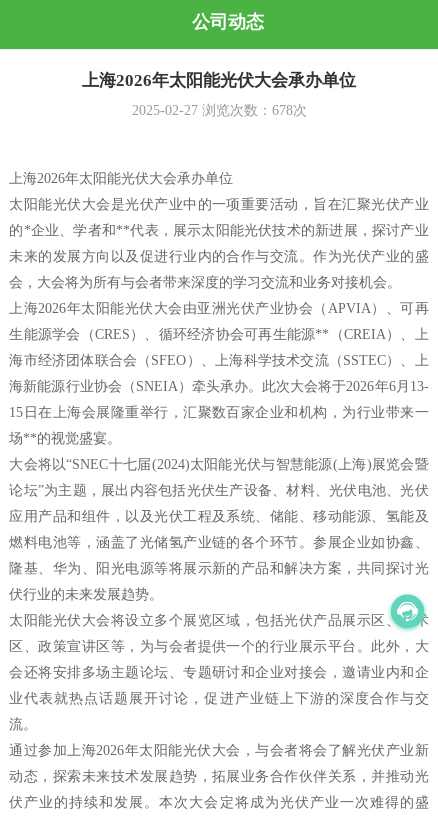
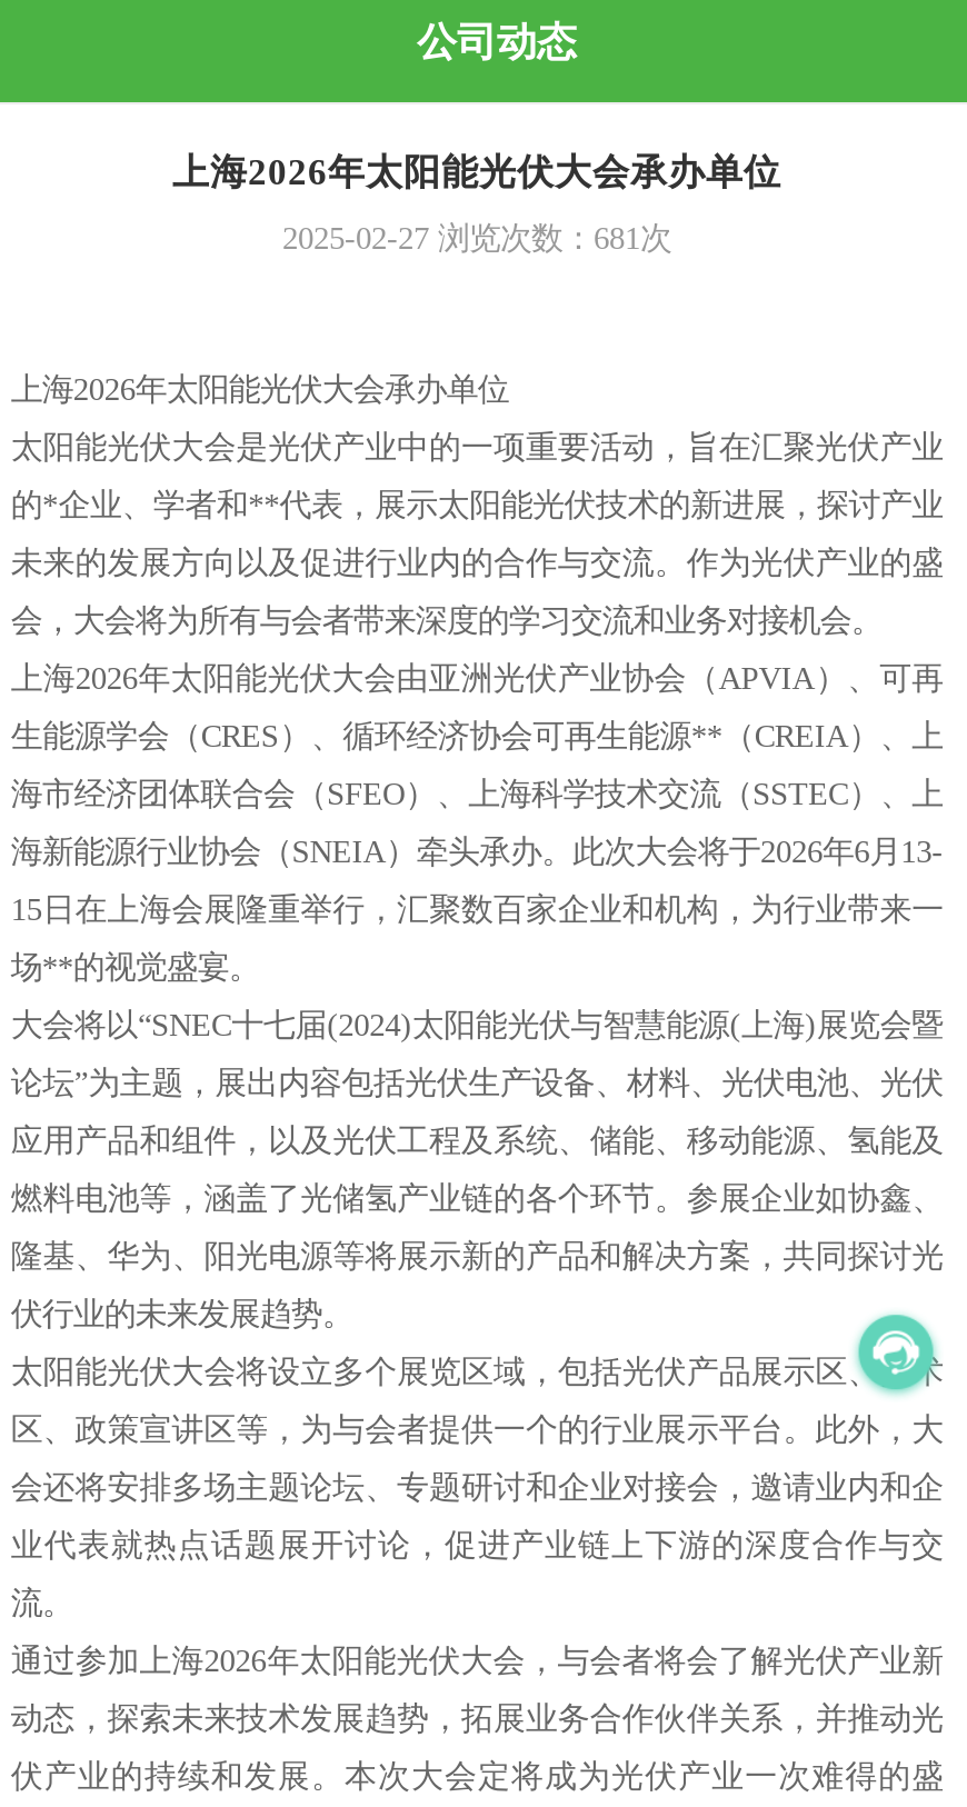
- 2025-02-27浏览次数：678次
+ 2025-02-27浏览次数：681次
